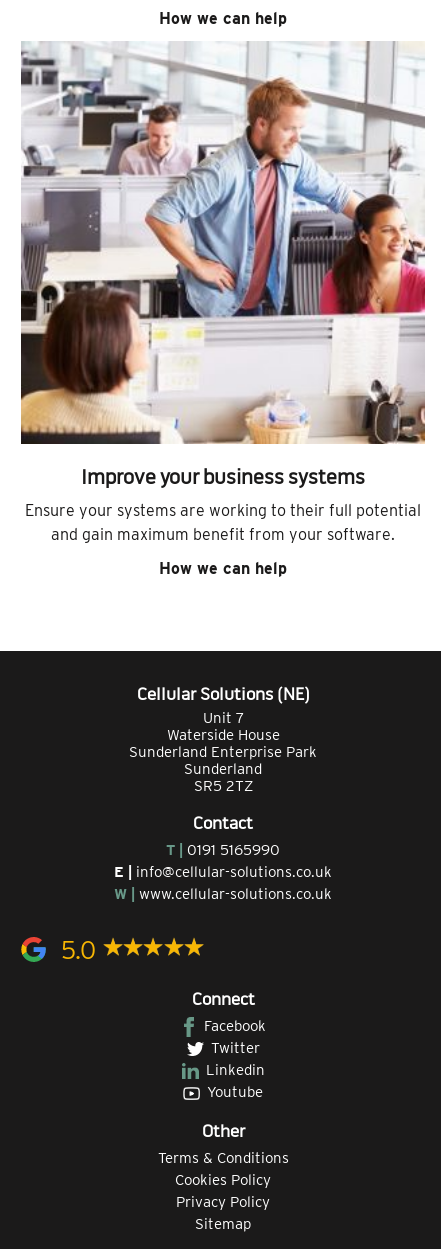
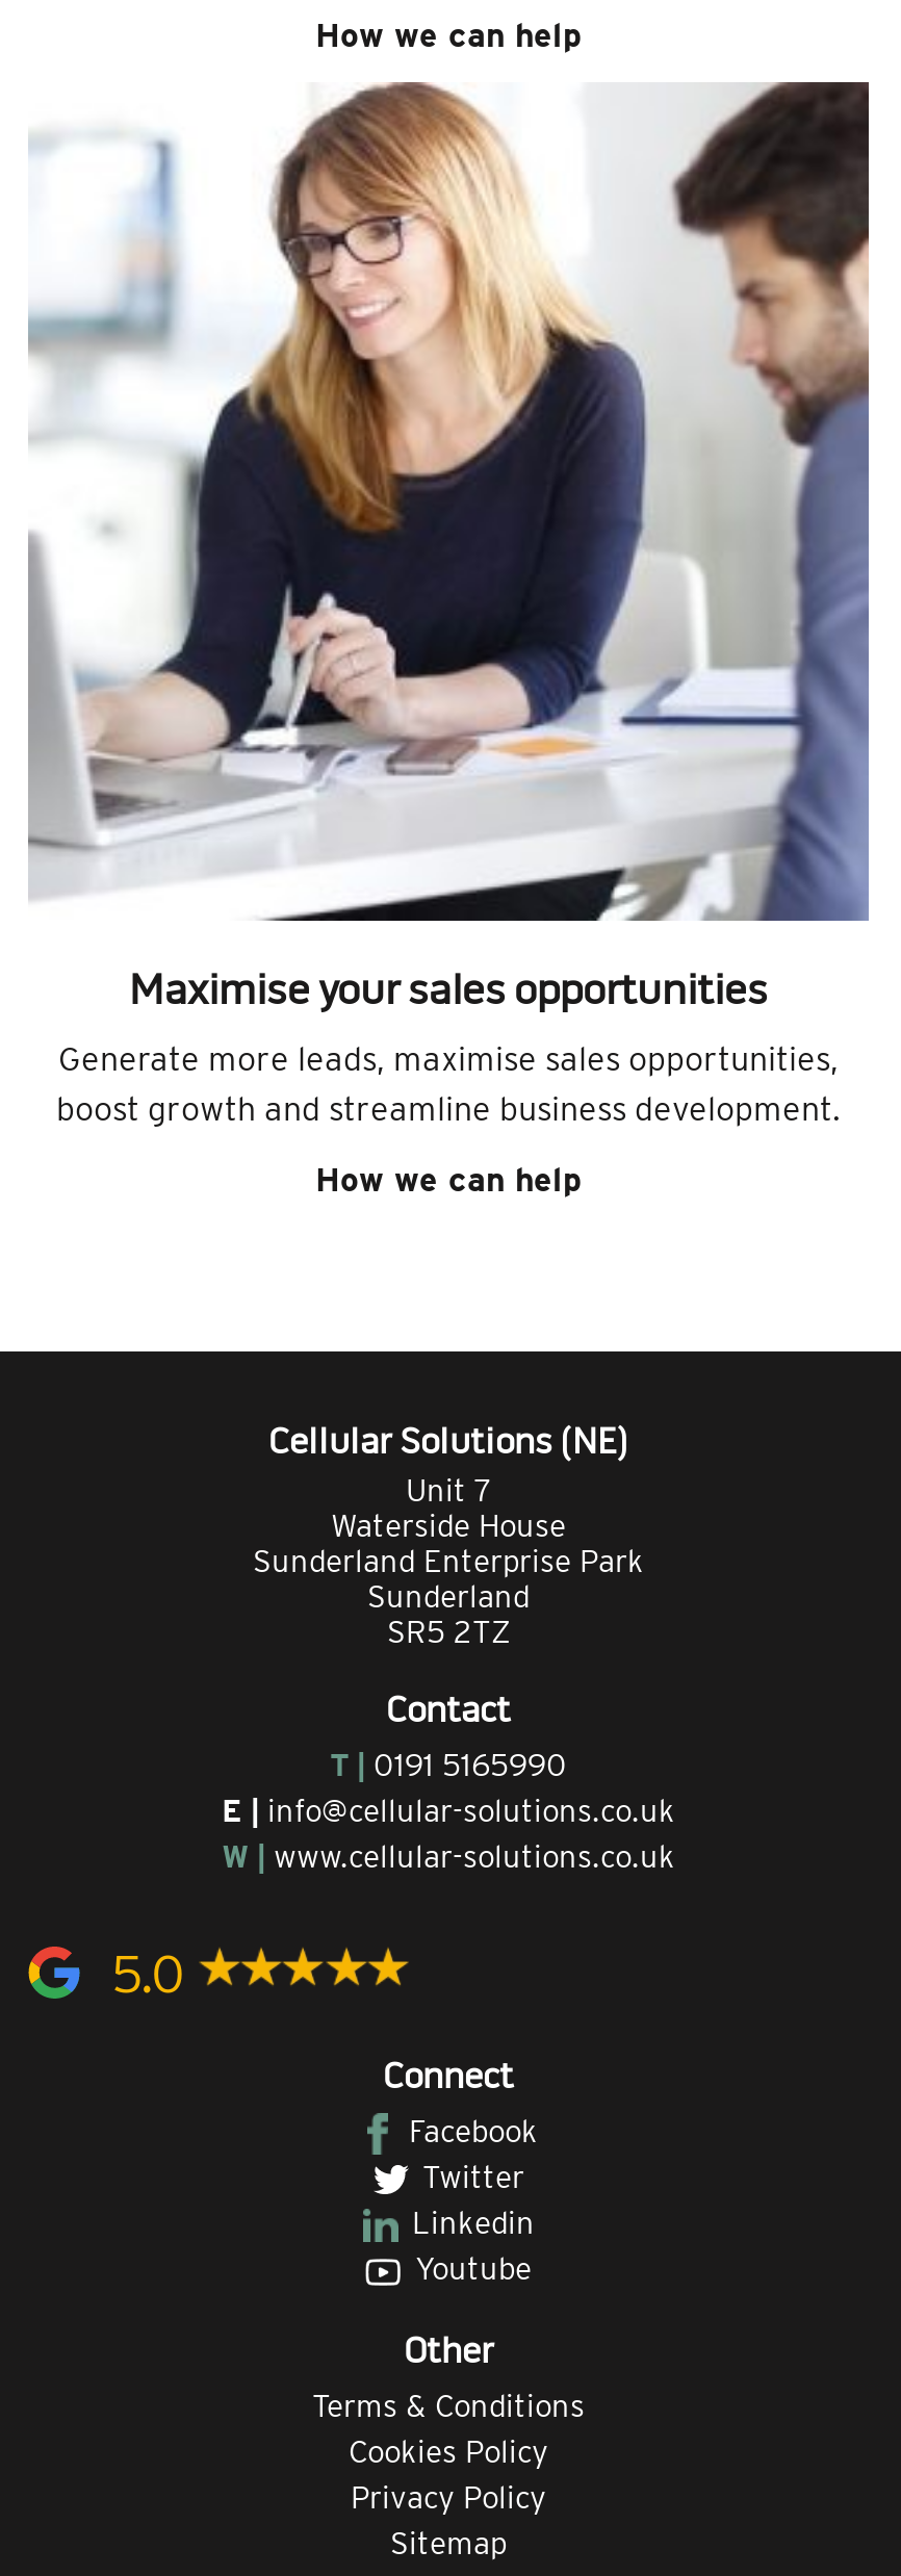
- [image]
- Improve your business systems
+ [image]
+ Maximise your sales opportunities

- Ensure your systems are working to their full potential
- and gain maximum benefit from your software.
+ Generate more leads, maximise sales opportunities,
+ boost growth and streamline business development.
